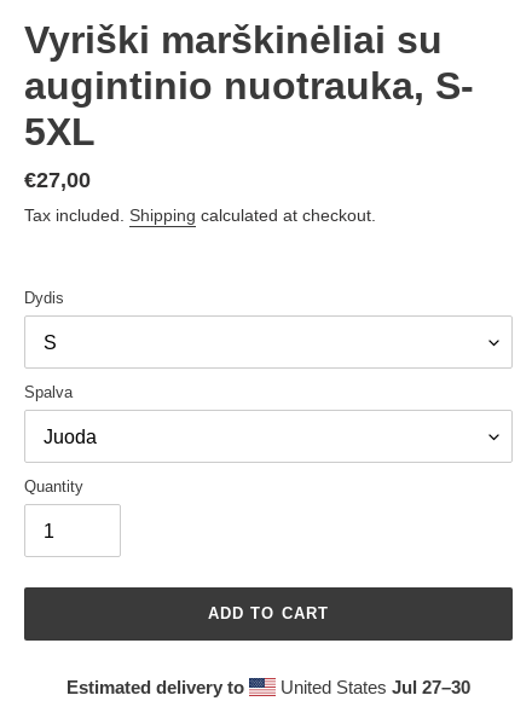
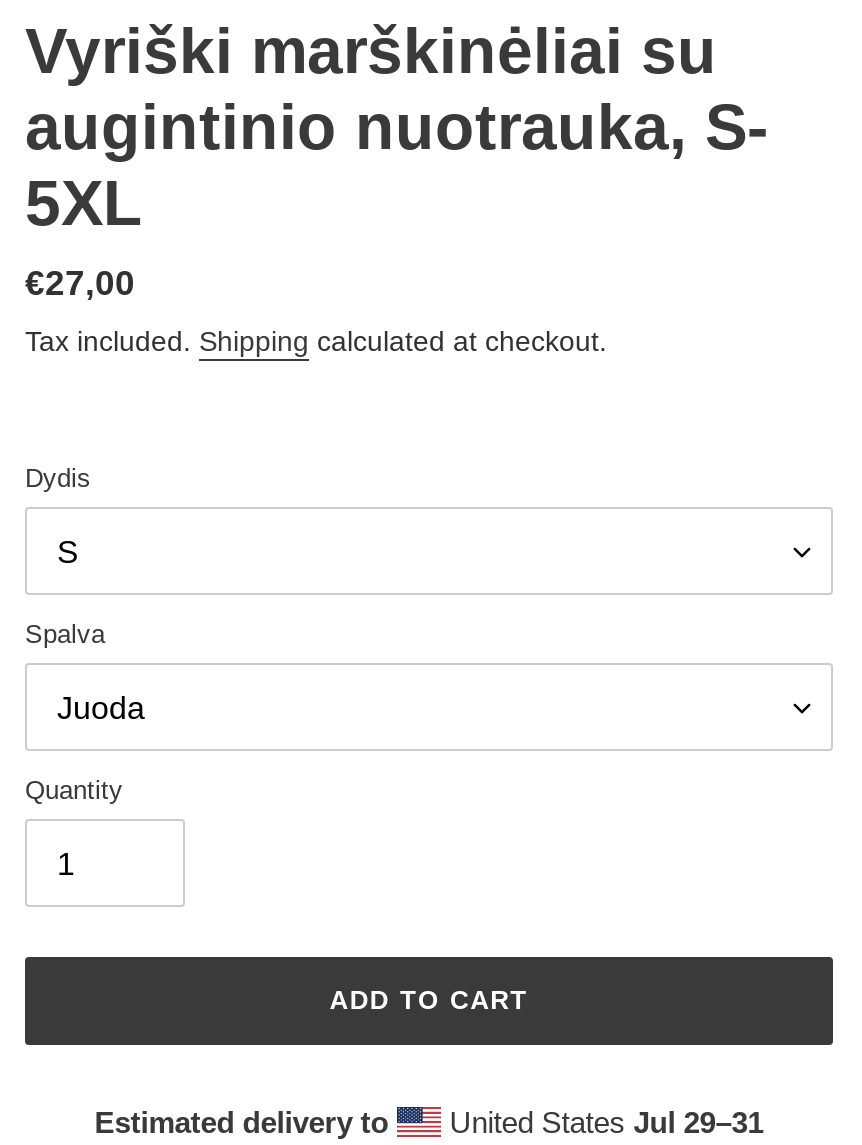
- United States Jul 27–30
+ United States Jul 29–31
